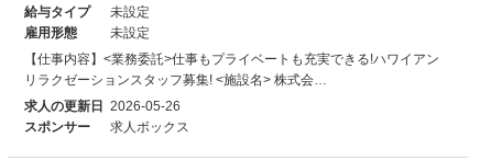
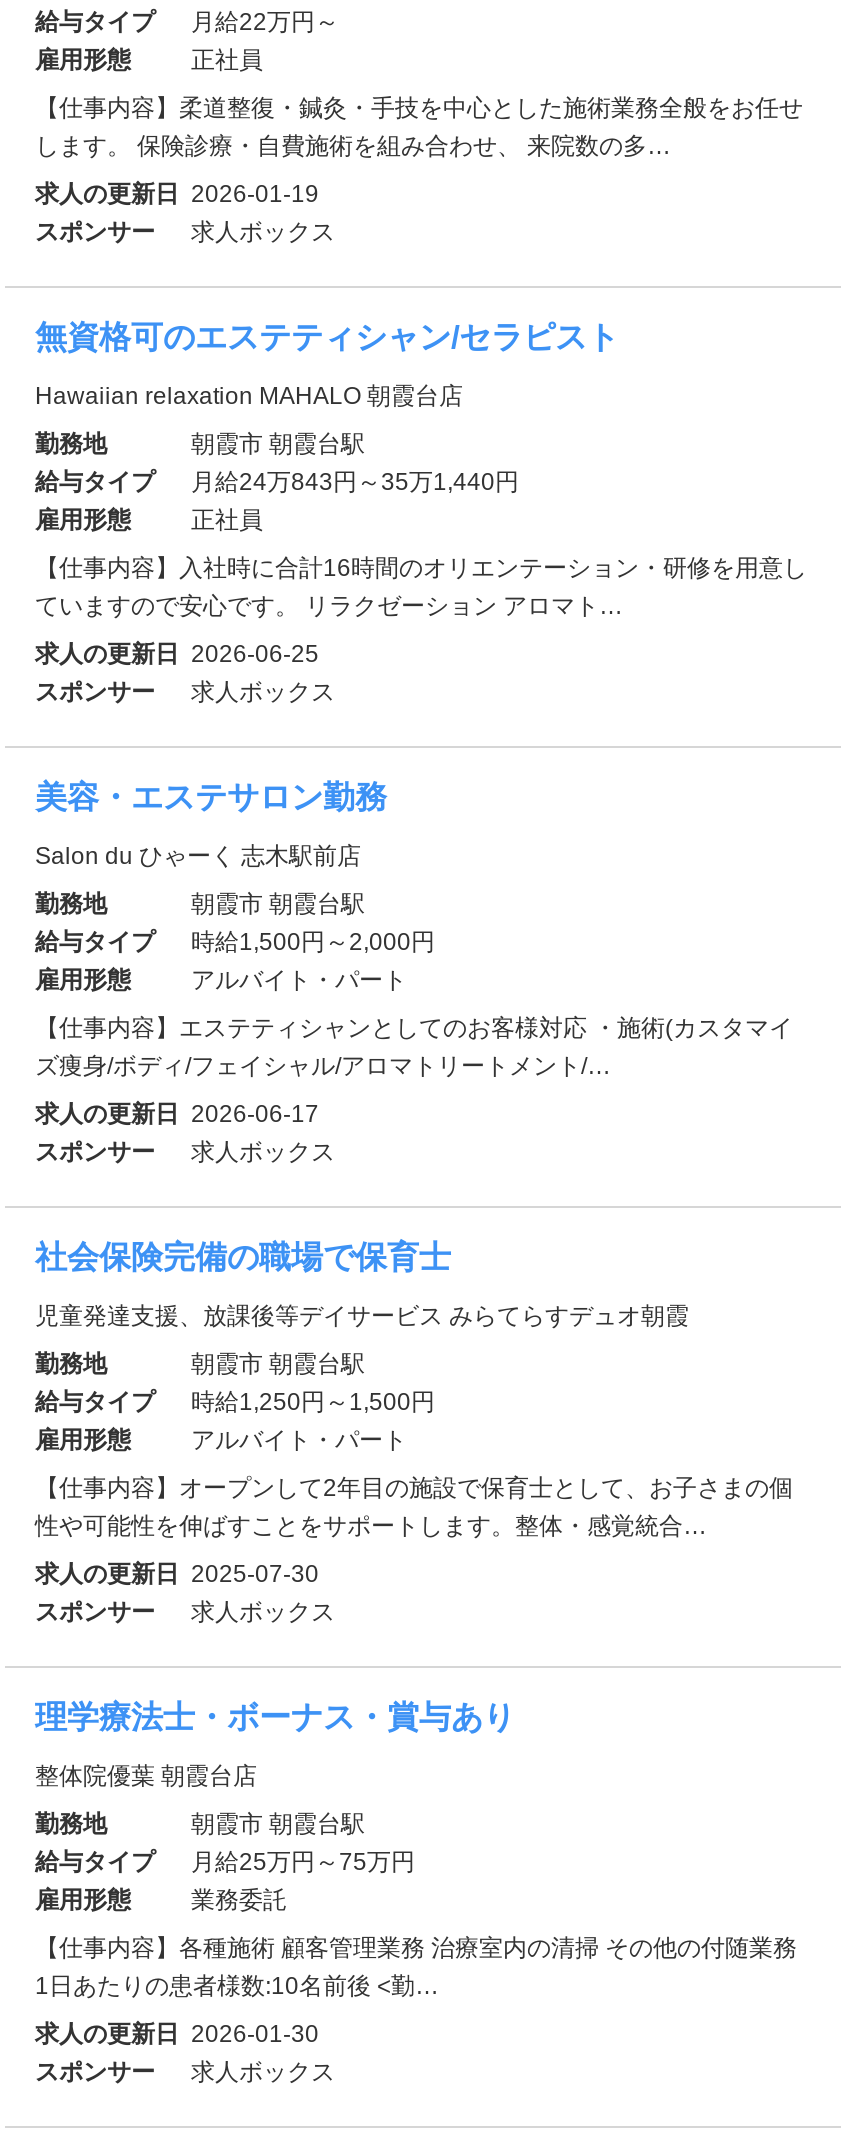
- 未設定
+ 月給22万円～

- 未設定
- 【仕事内容】<業務委託>仕事もプライベートも充実できる!ハワイアン
- リラクゼーションスタッフ募集! <施設名> 株式会…
- 求人の更新日 2026-05-26
+ 正社員
+ 【仕事内容】柔道整復・鍼灸・手技を中心とした施術業務全般をお任せ
+ します。 保険診療・自費施術を組み合わせ、 来院数の多…
+ 求人の更新日 2026-01-19
+ スポンサー
+ 求人ボックス
+ 無資格可のエステティシャン/セラピスト
+ Hawaiian relaxation MAHALO 朝霞台店
+ 勤務地
+ 朝霞市 朝霞台駅
+ 給与タイプ
+ 月給24万843円～35万1,440円
+ 雇用形態
+ 正社員
+ 【仕事内容】入社時に合計16時間のオリエンテーション・研修を用意し
+ ていますので安心です。 リラクゼーション アロマト…
+ 求人の更新日 2026-06-25
+ スポンサー
+ 求人ボックス
+ 美容・エステサロン勤務
+ Salon du ひゃーく 志木駅前店
+ 勤務地
+ 朝霞市 朝霞台駅
+ 給与タイプ
+ 時給1,500円～2,000円
+ 雇用形態
+ アルバイト・パート
+ 【仕事内容】エステティシャンとしてのお客様対応 ・施術(カスタマイ
+ ズ痩身/ボディ/フェイシャル/アロマトリートメント/…
+ 求人の更新日 2026-06-17
+ スポンサー
+ 求人ボックス
+ 社会保険完備の職場で保育士
+ 児童発達支援、放課後等デイサービス みらてらすデュオ朝霞
+ 勤務地
+ 朝霞市 朝霞台駅
+ 給与タイプ
+ 時給1,250円～1,500円
+ 雇用形態
+ アルバイト・パート
+ 【仕事内容】オープンして2年目の施設で保育士として、お子さまの個
+ 性や可能性を伸ばすことをサポートします。整体・感覚統合…
+ 求人の更新日 2025-07-30
+ スポンサー
+ 求人ボックス
+ 理学療法士・ボーナス・賞与あり
+ 整体院優葉 朝霞台店
+ 勤務地
+ 朝霞市 朝霞台駅
+ 給与タイプ
+ 月給25万円～75万円
+ 雇用形態
+ 業務委託
+ 【仕事内容】各種施術 顧客管理業務 治療室内の清掃 その他の付随業務
+ 1日あたりの患者様数:10名前後 <勤…
+ 求人の更新日 2026-01-30
